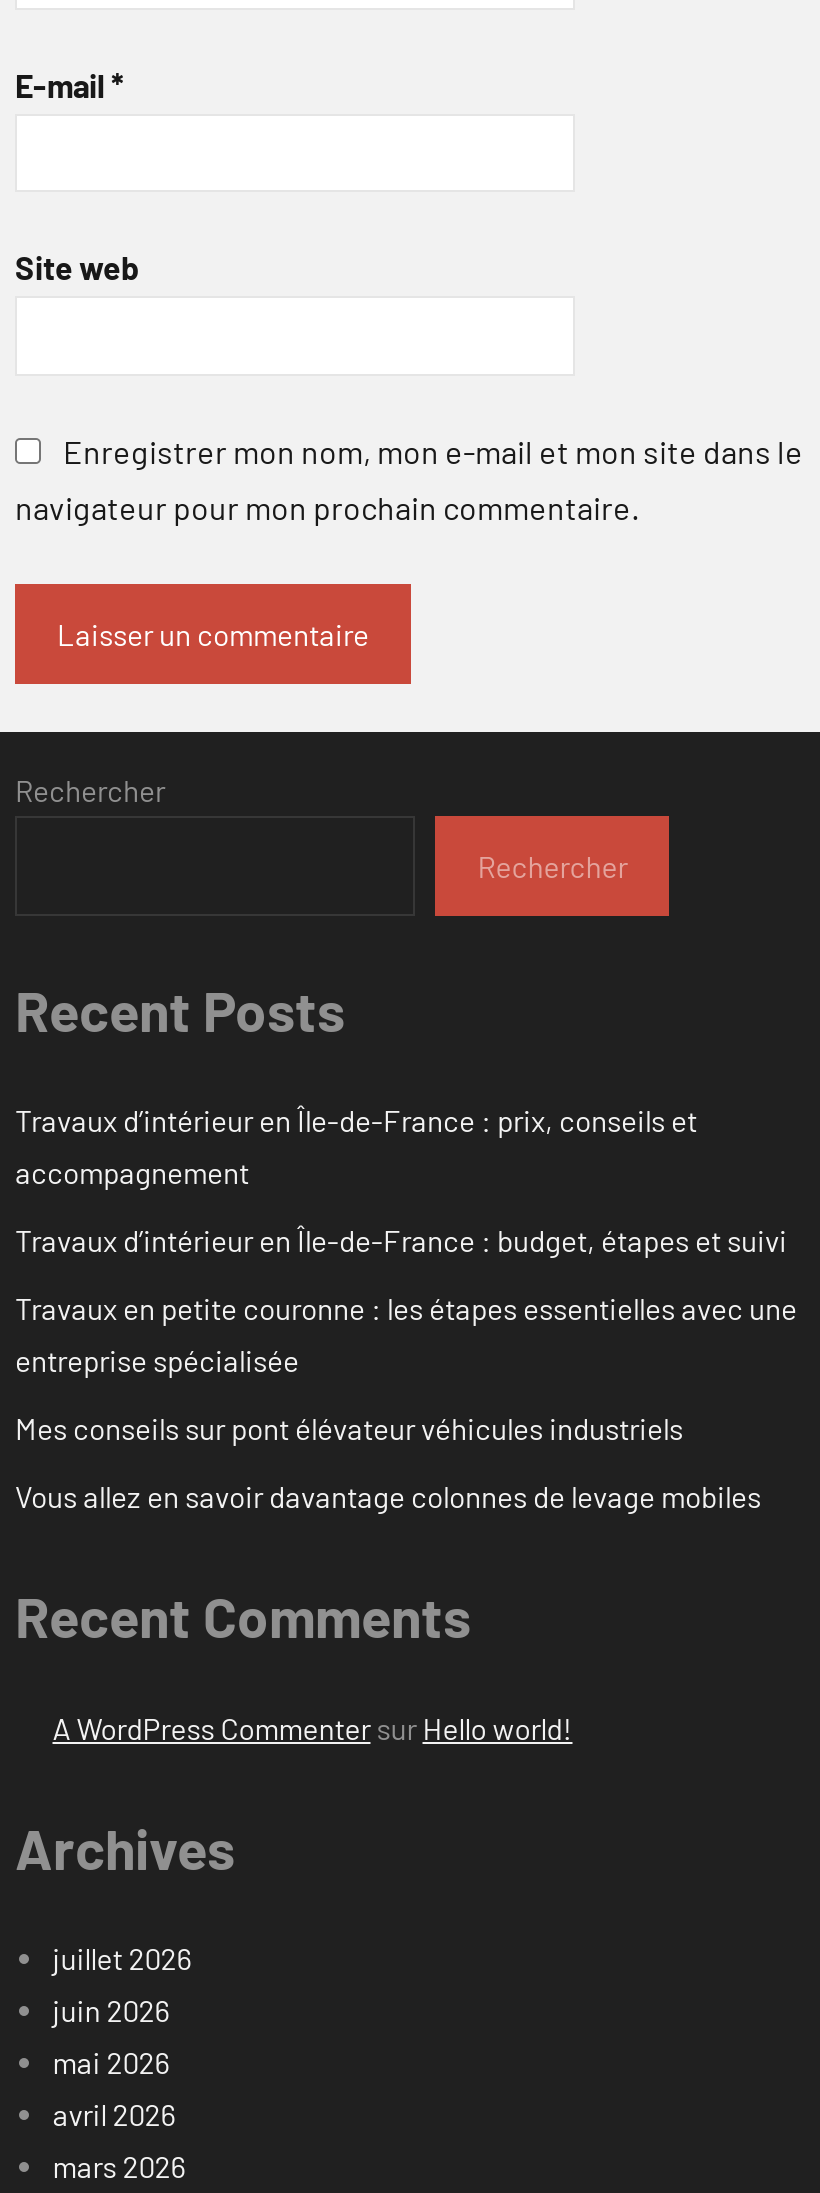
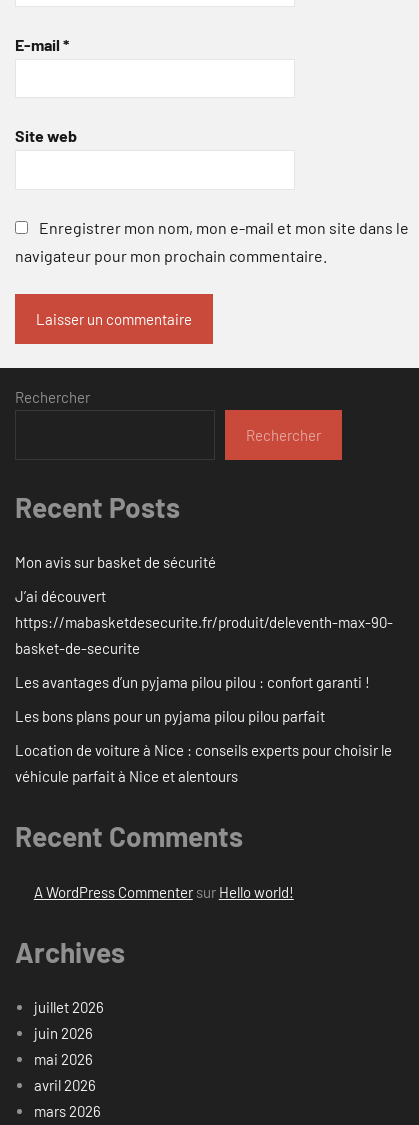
- Travaux d’intérieur en Île-de-France : prix, conseils et
- accompagnement
+ Mon avis sur basket de sécurité

- Travaux d’intérieur en Île-de-France : budget, étapes et suivi
+ J’ai découvert
+ https://mabasketdesecurite.fr/produit/deleventh-max-90-
+ basket-de-securite

- Travaux en petite couronne : les étapes essentielles avec une
- entreprise spécialisée
+ Les avantages d’un pyjama pilou pilou : confort garanti !

- Mes conseils sur pont élévateur véhicules industriels
+ Les bons plans pour un pyjama pilou pilou parfait

- Vous allez en savoir davantage colonnes de levage mobiles
+ Location de voiture à Nice : conseils experts pour choisir le
+ véhicule parfait à Nice et alentours
